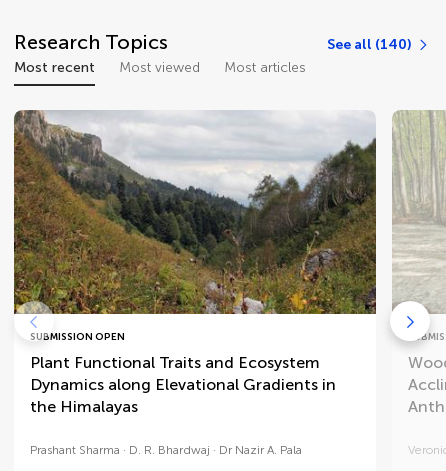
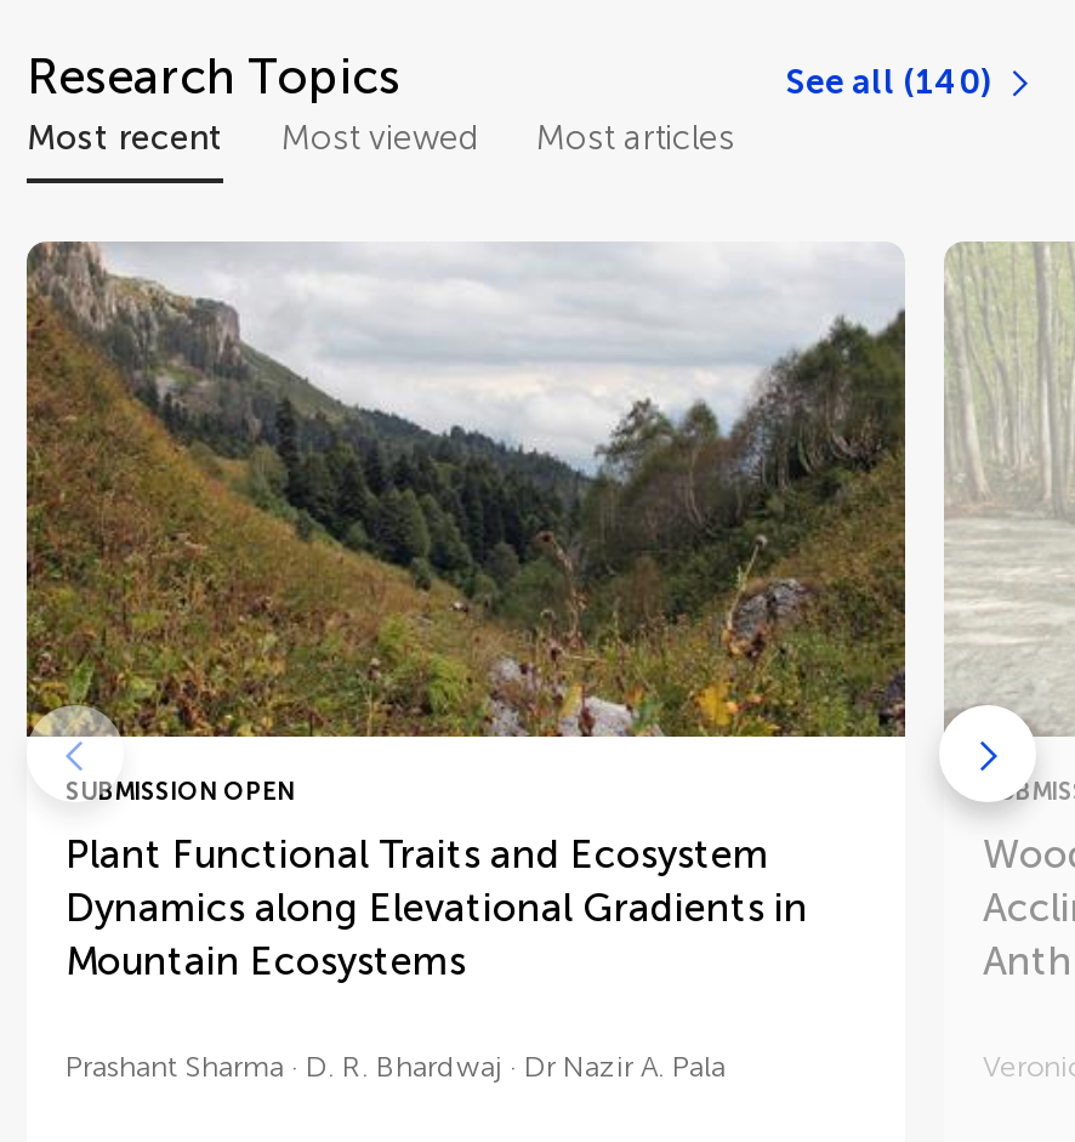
- the Himalayas
+ Mountain Ecosystems
